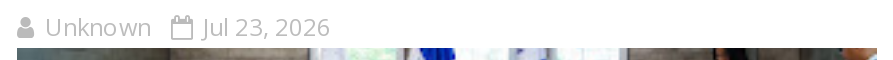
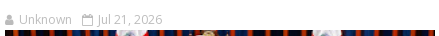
- Unknown Jul 23, 2026
+ Unknown Jul 21, 2026
